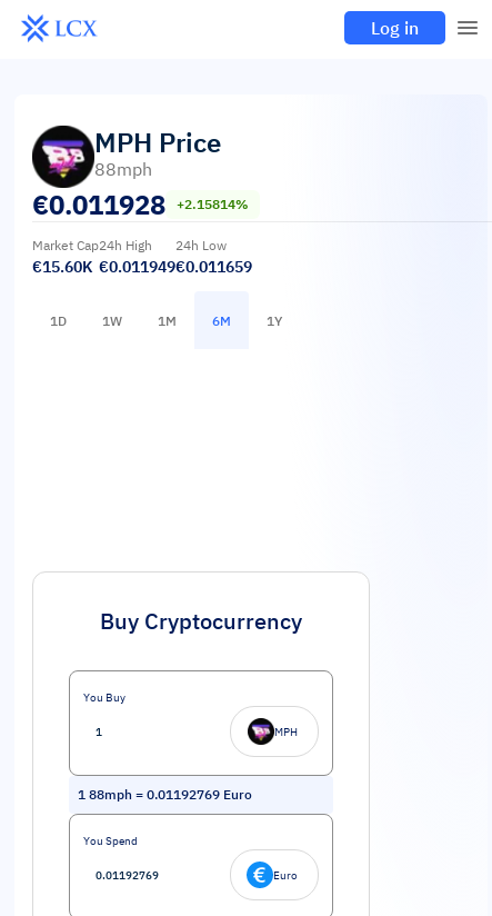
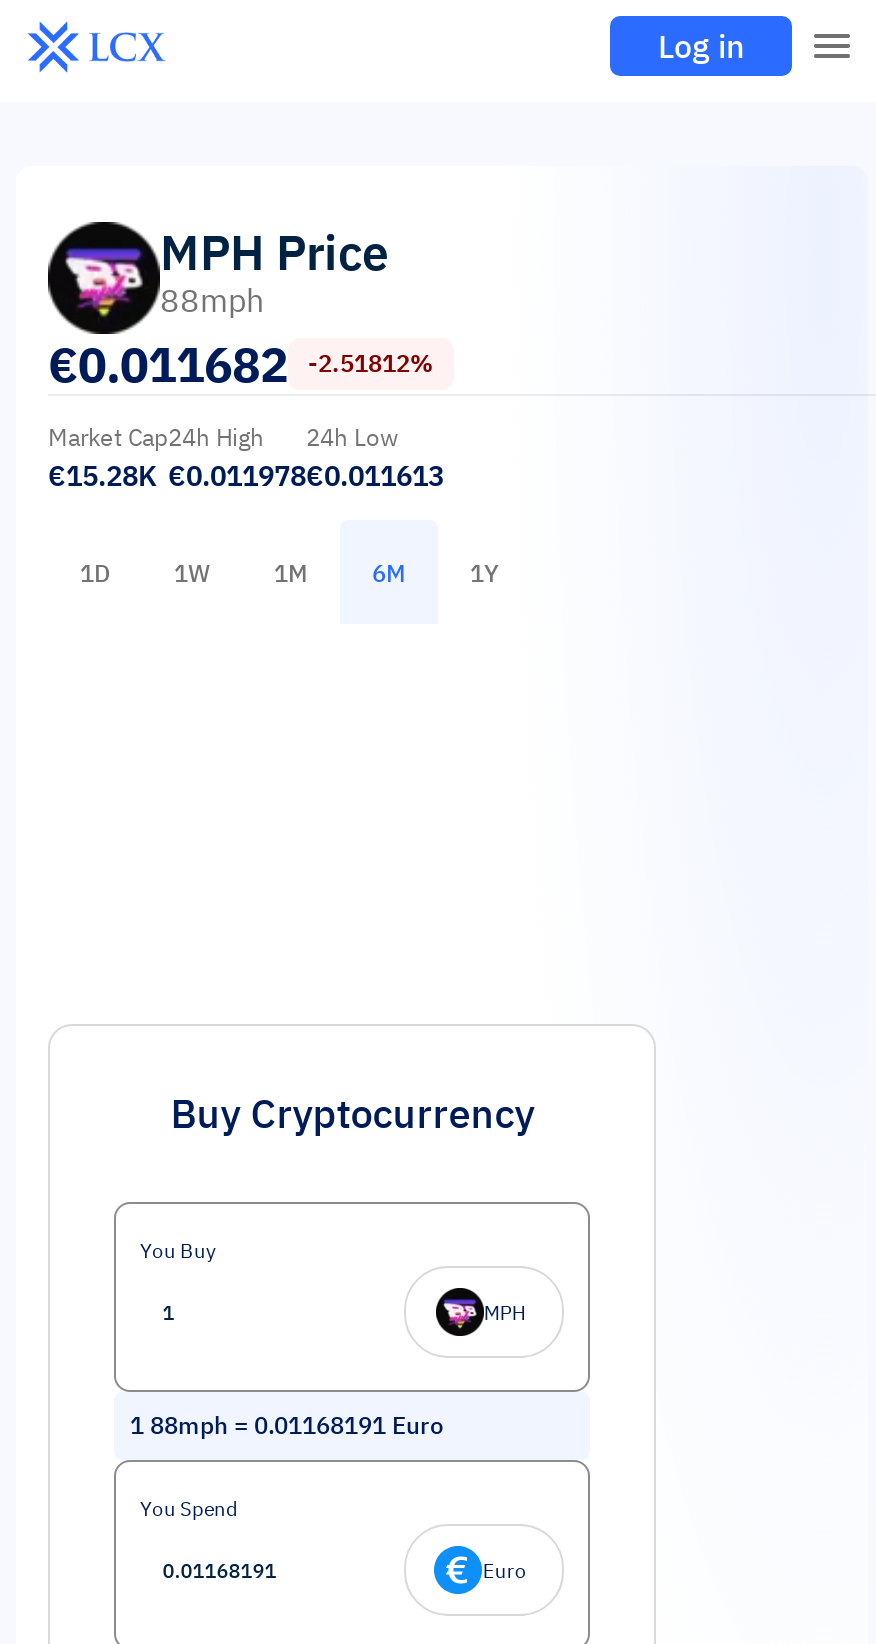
- €0.011928
+ €0.011682

- +2.15814%
+ -2.51812%

- €15.60K
+ €15.28K

- €0.011949
+ €0.011978

- €0.011659
+ €0.011613

- 1 88mph = 0.01192769 Euro
+ 1 88mph = 0.01168191 Euro
